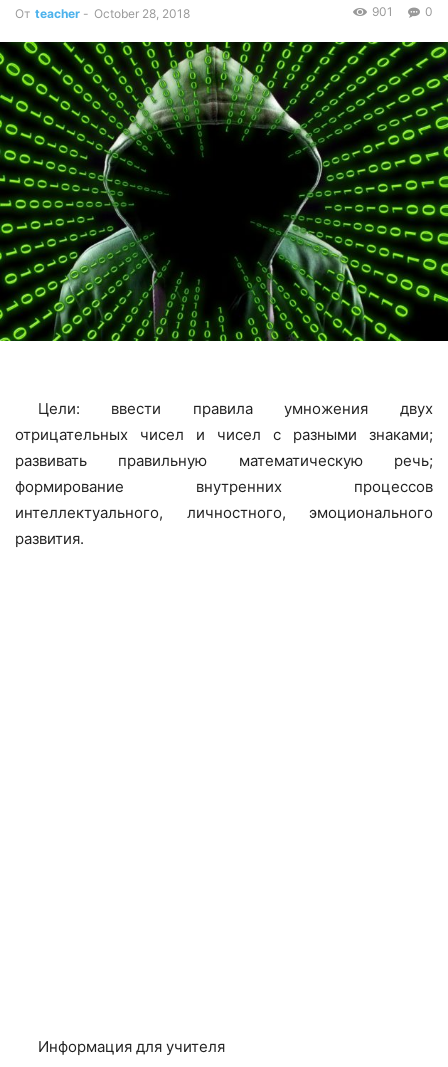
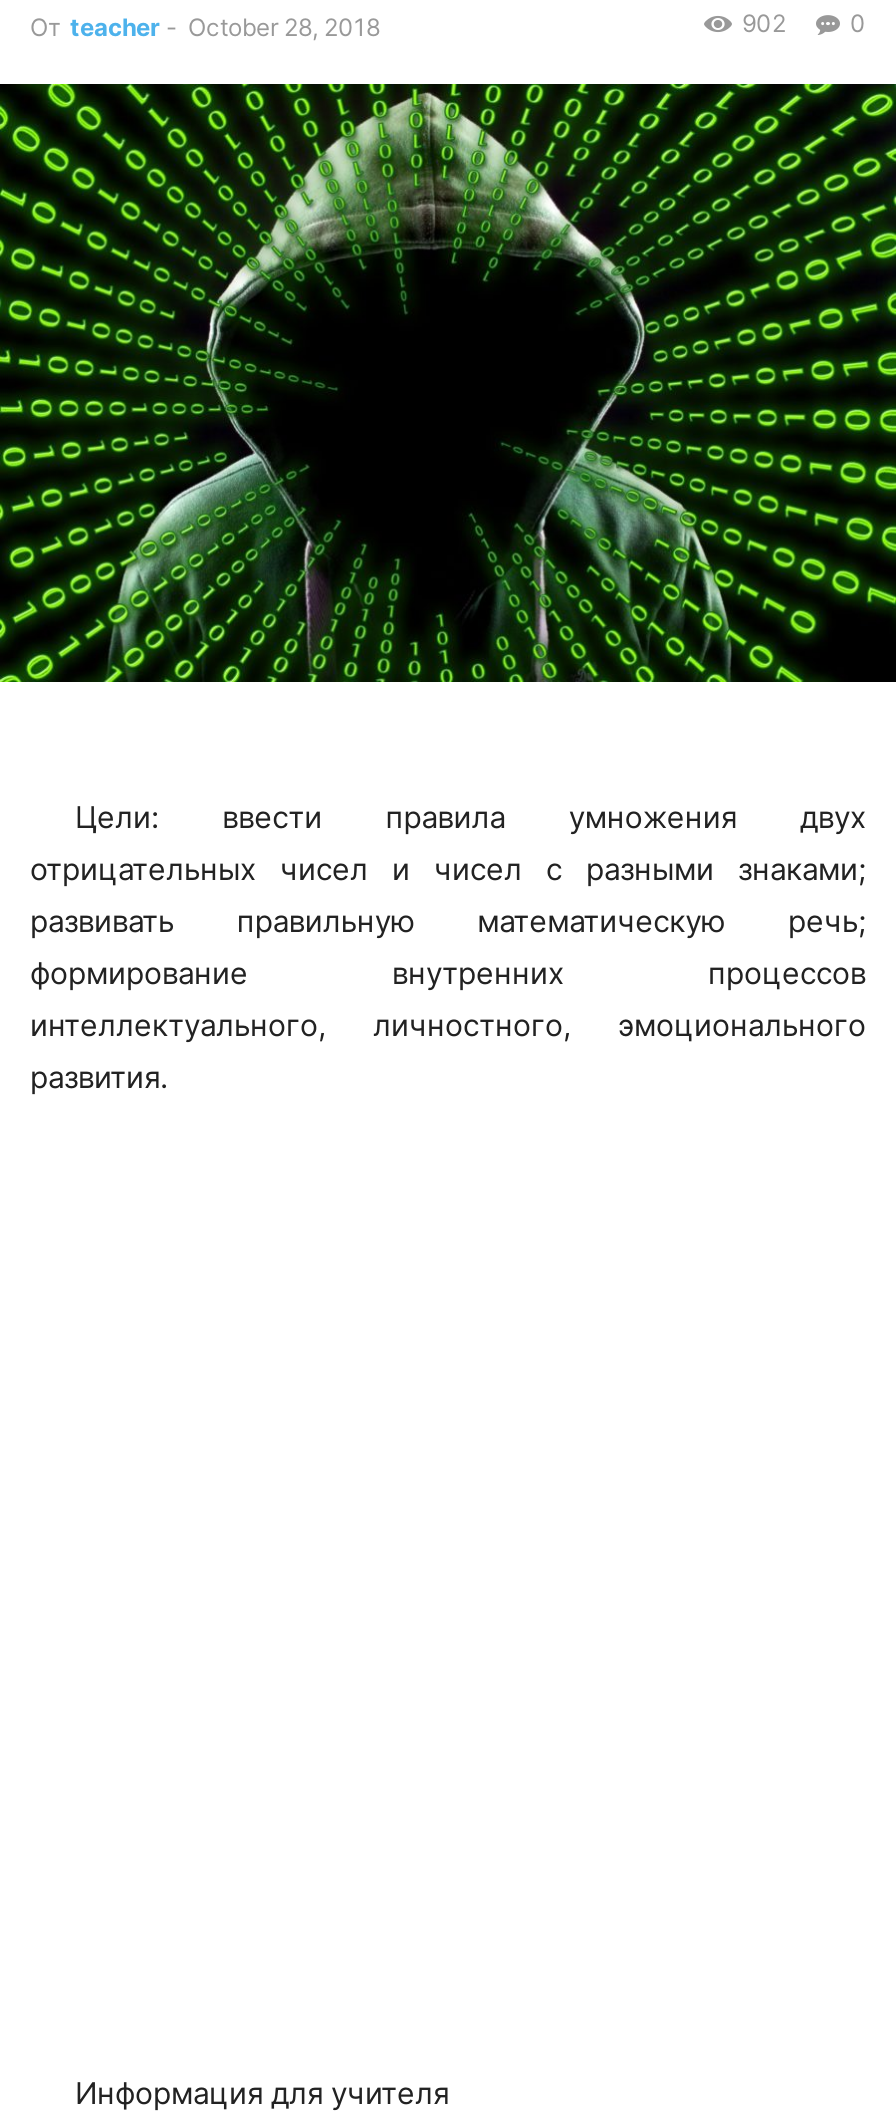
- 901
+ 902
